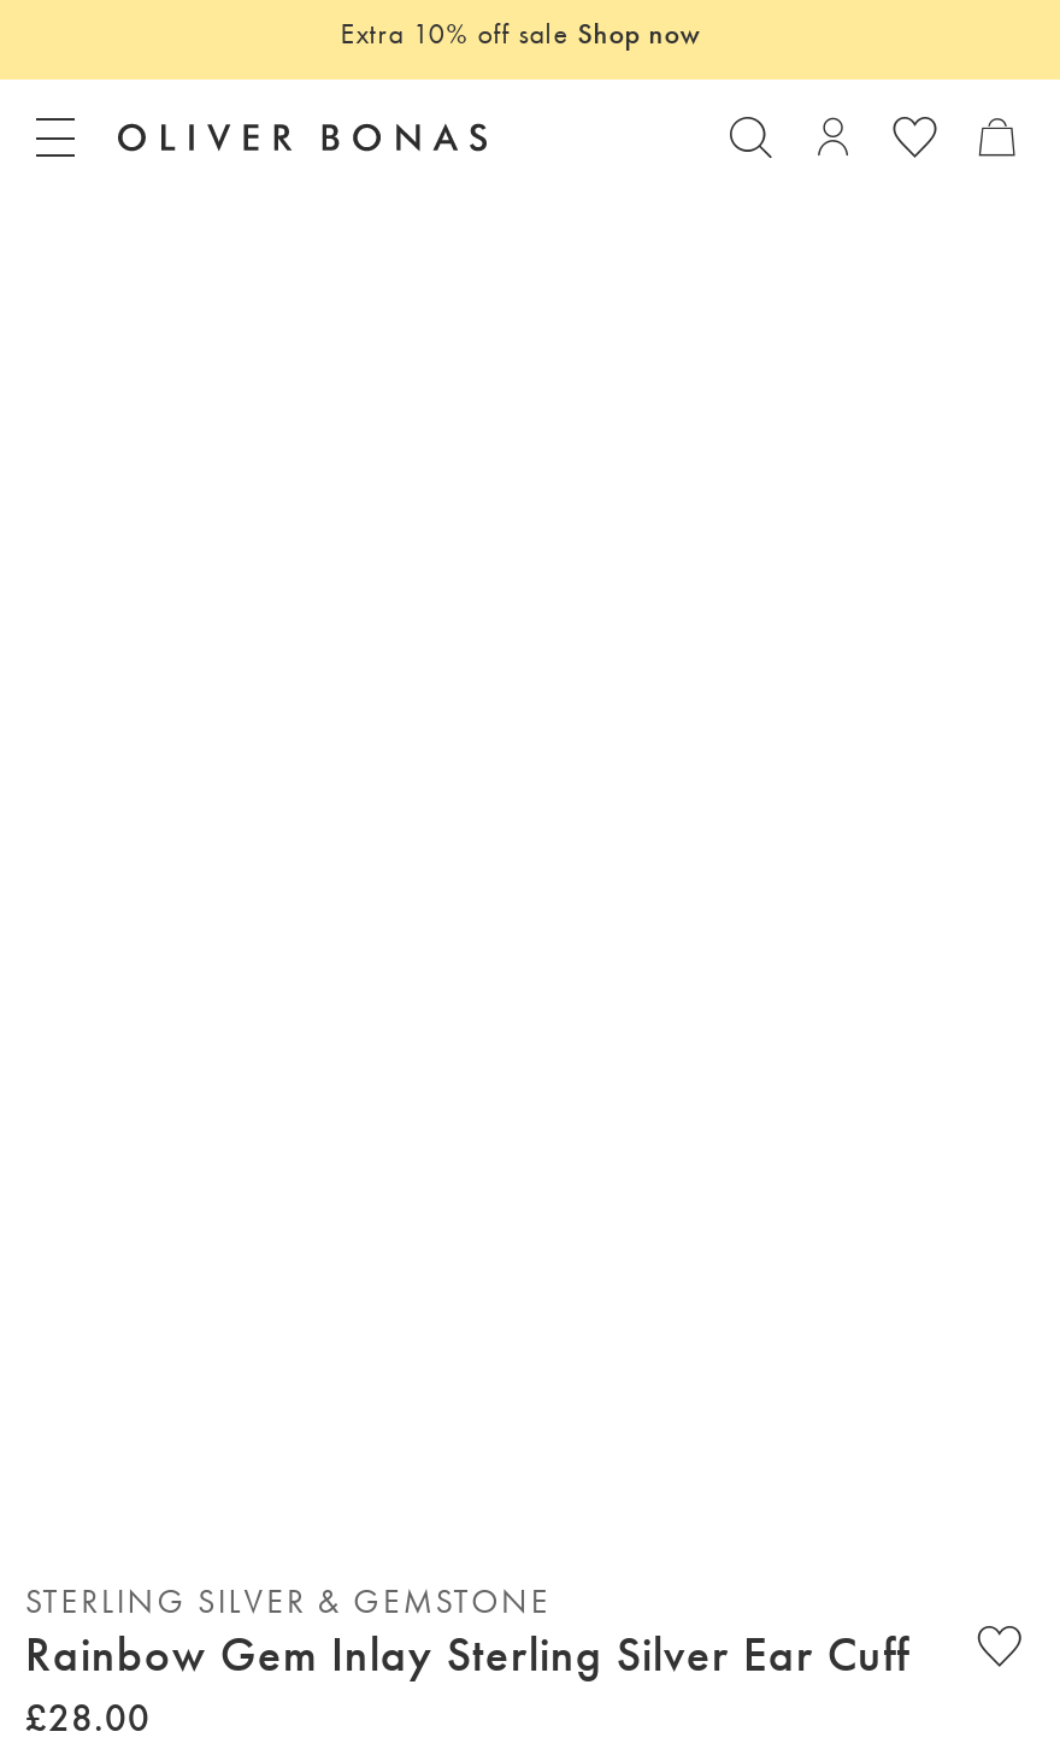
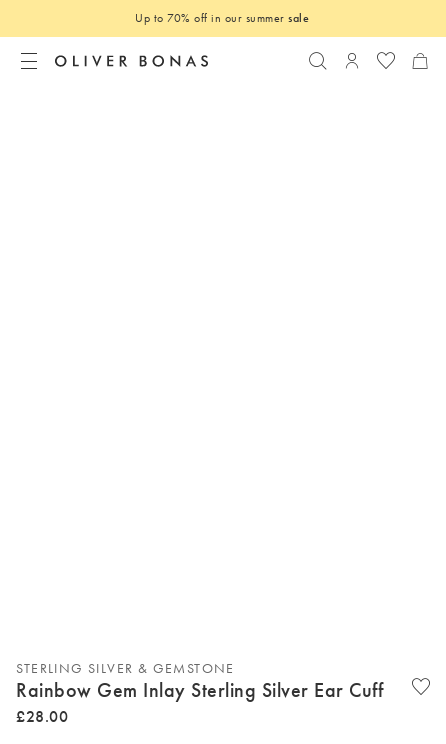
- Extra 10% off sale Shop now
+ Up to 70% off in our summer sale
